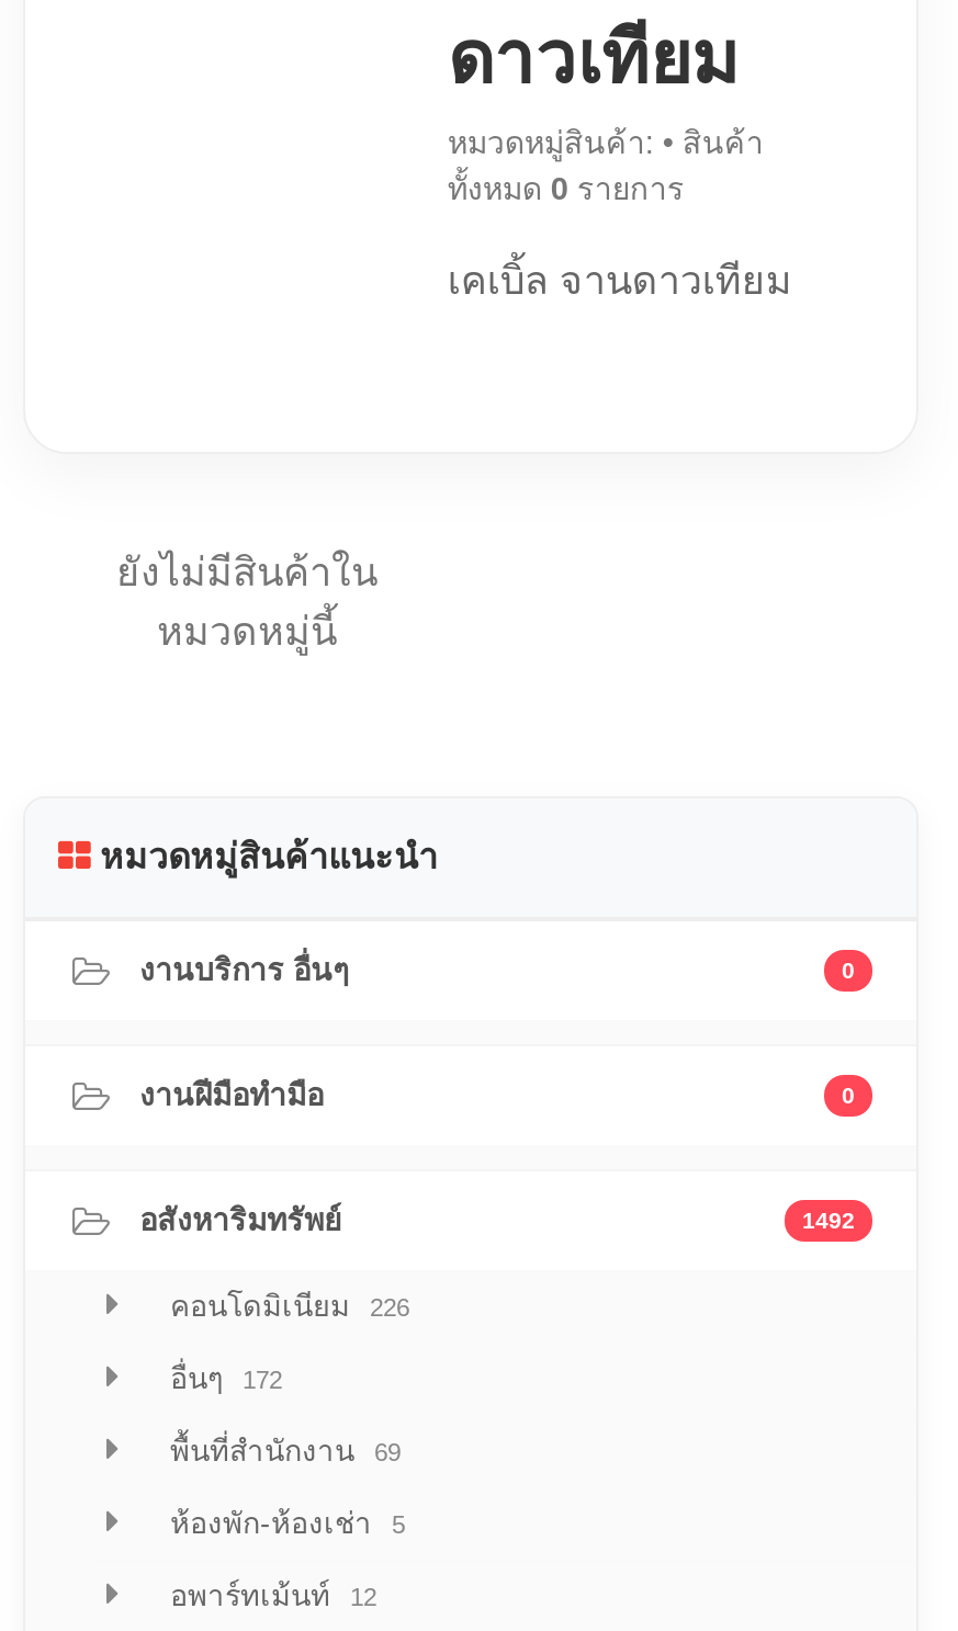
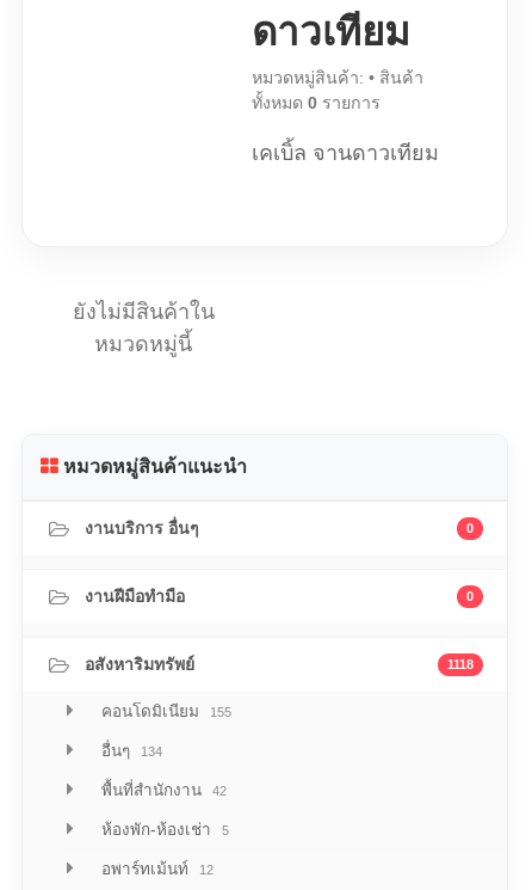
- 1492
+ 1118

- คอนโดมิเนียม 226
+ คอนโดมิเนียม 155

- อื่นๆ 172
+ อื่นๆ 134

- พื้นที่สำนักงาน 69
+ พื้นที่สำนักงาน 42
